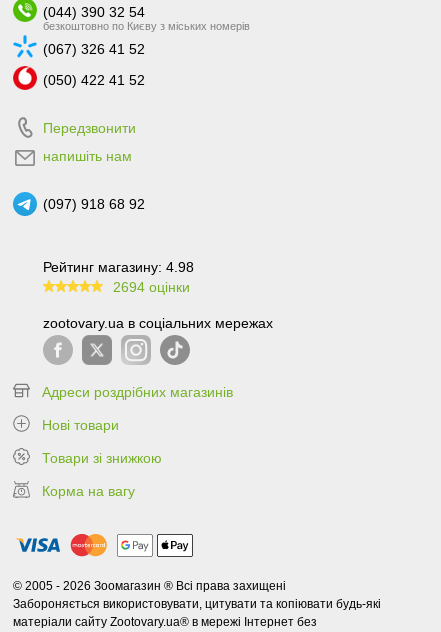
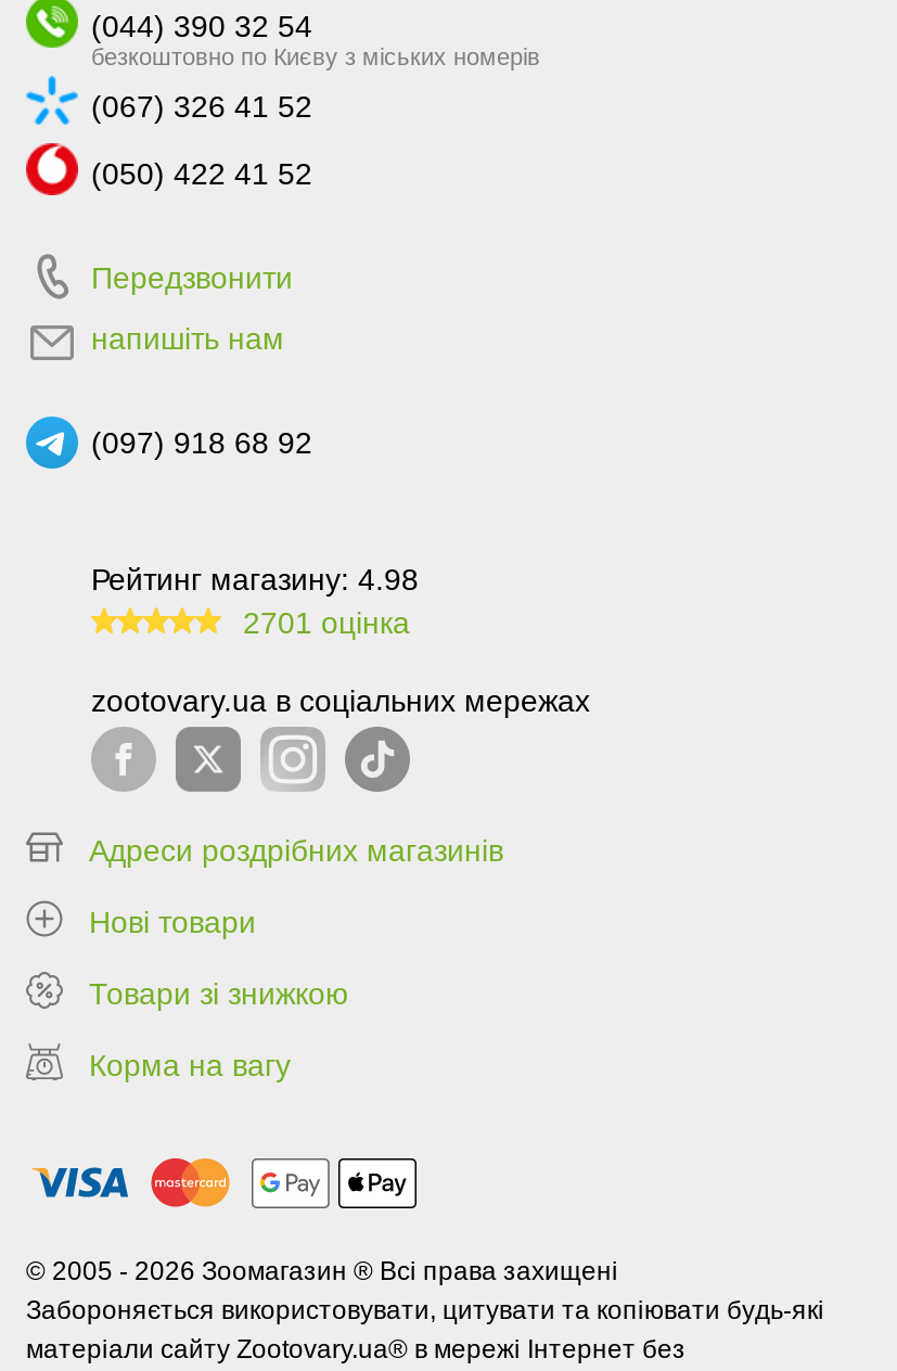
- 2694 оцінки
+ 2701 оцінка
